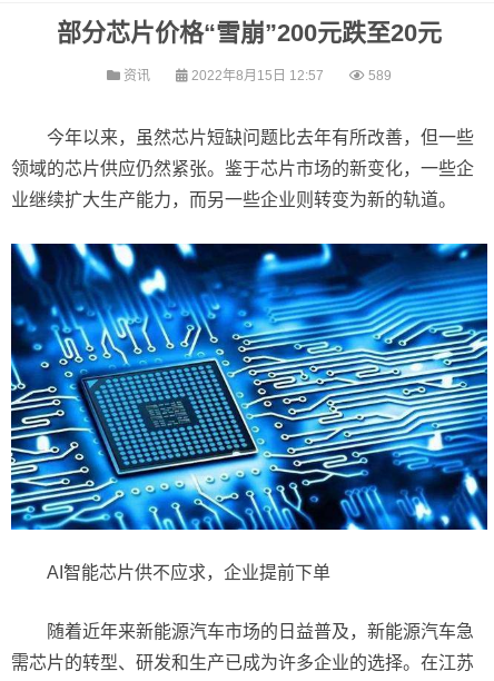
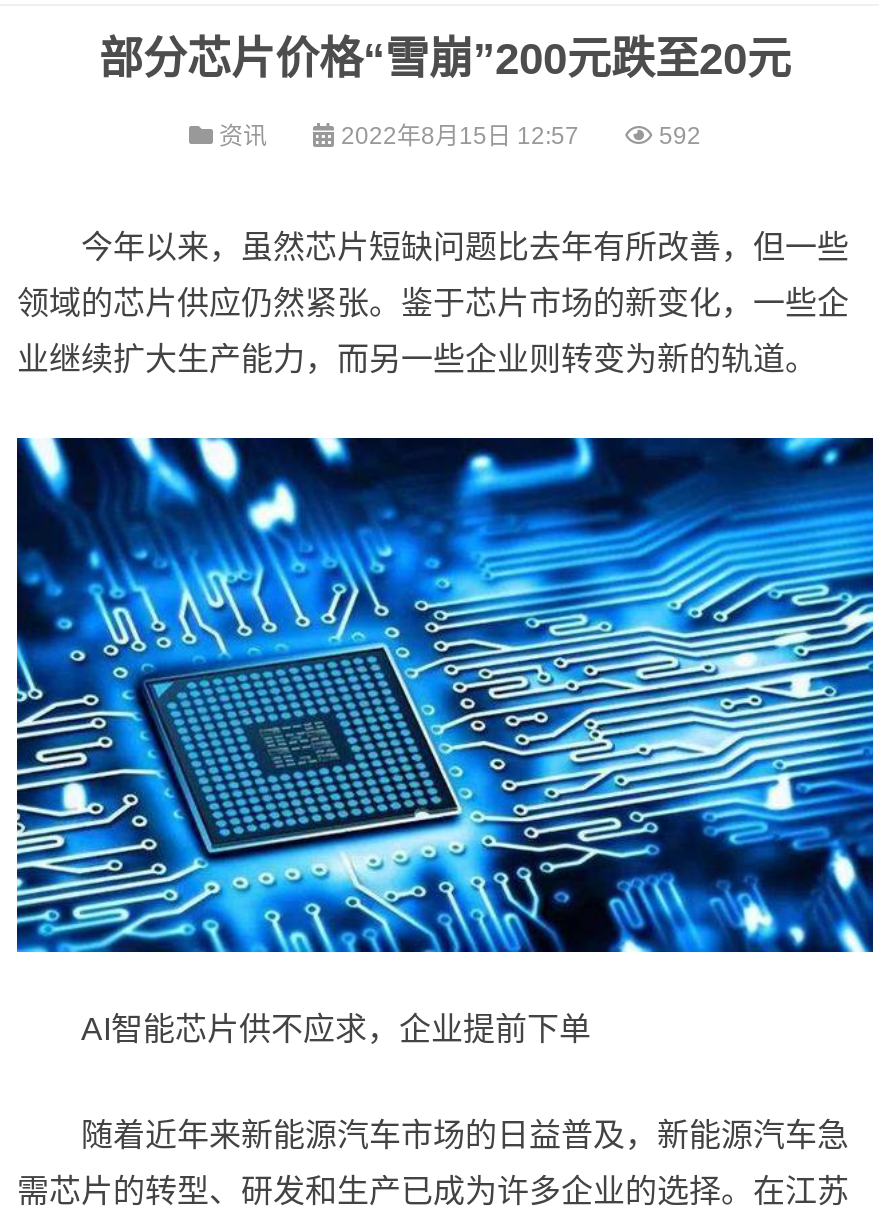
- 589
+ 592
